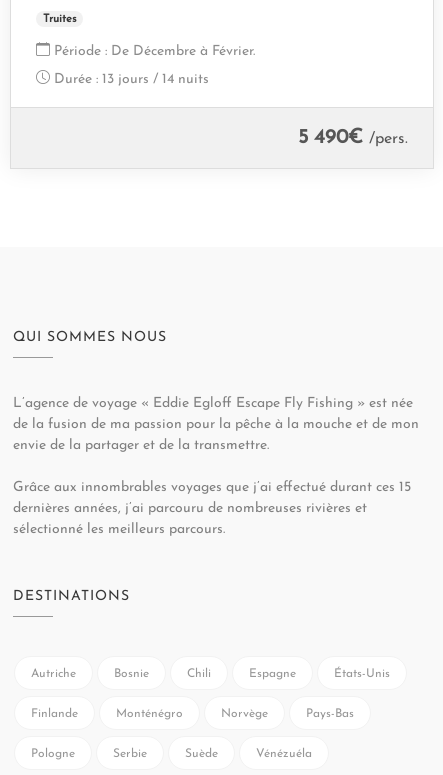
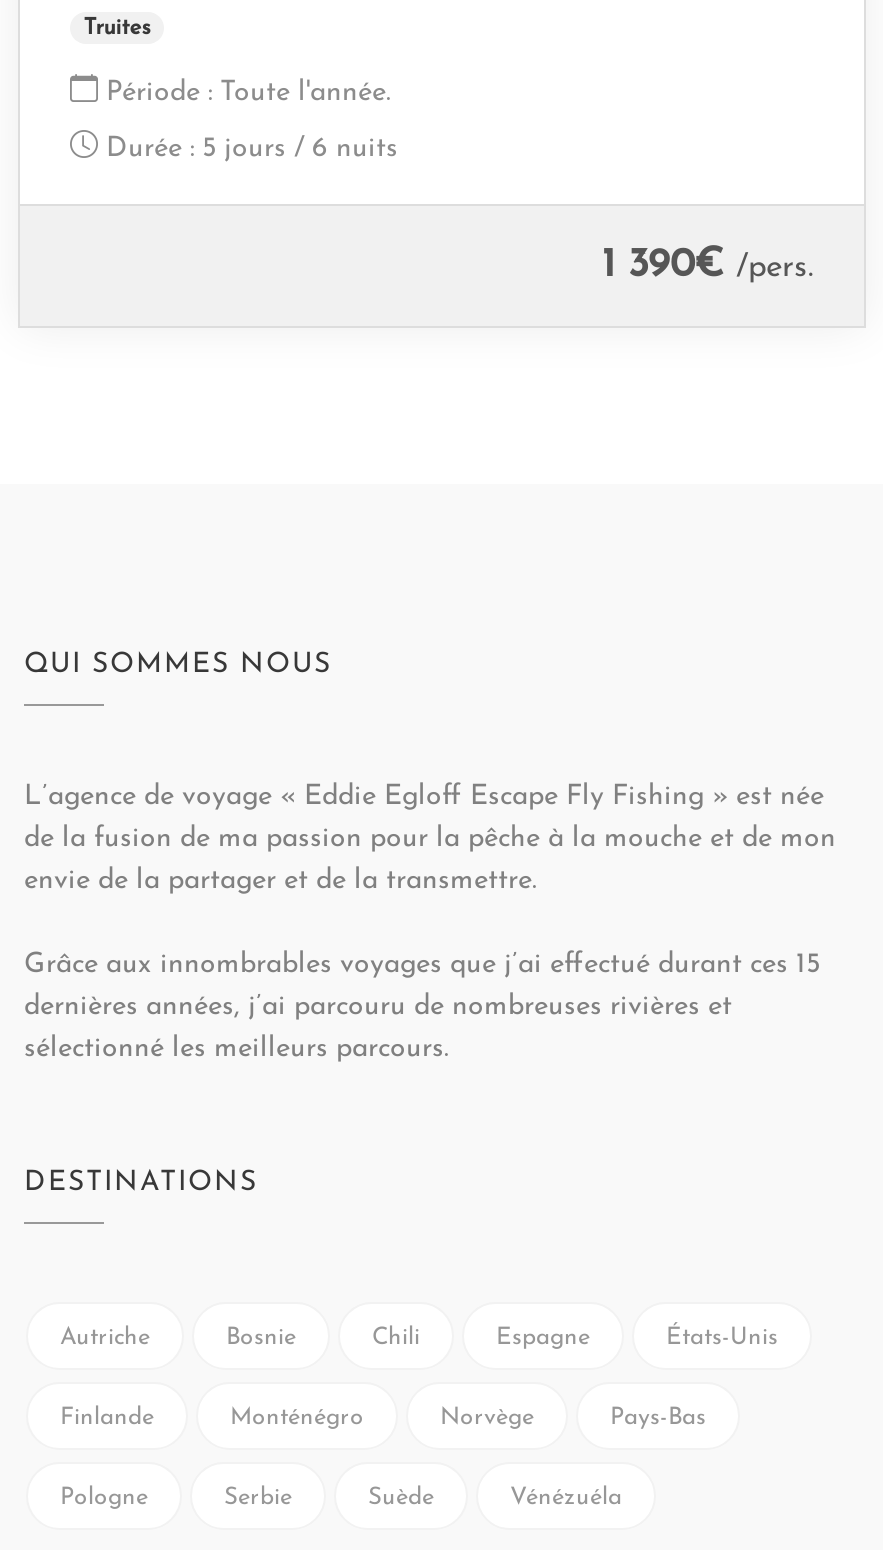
- Période : De Décembre à Février.
+ Période : Toute l'année.

- Durée : 13 jours / 14 nuits
+ Durée : 5 jours / 6 nuits

- 5 490€ /pers.
+ 1 390€ /pers.
